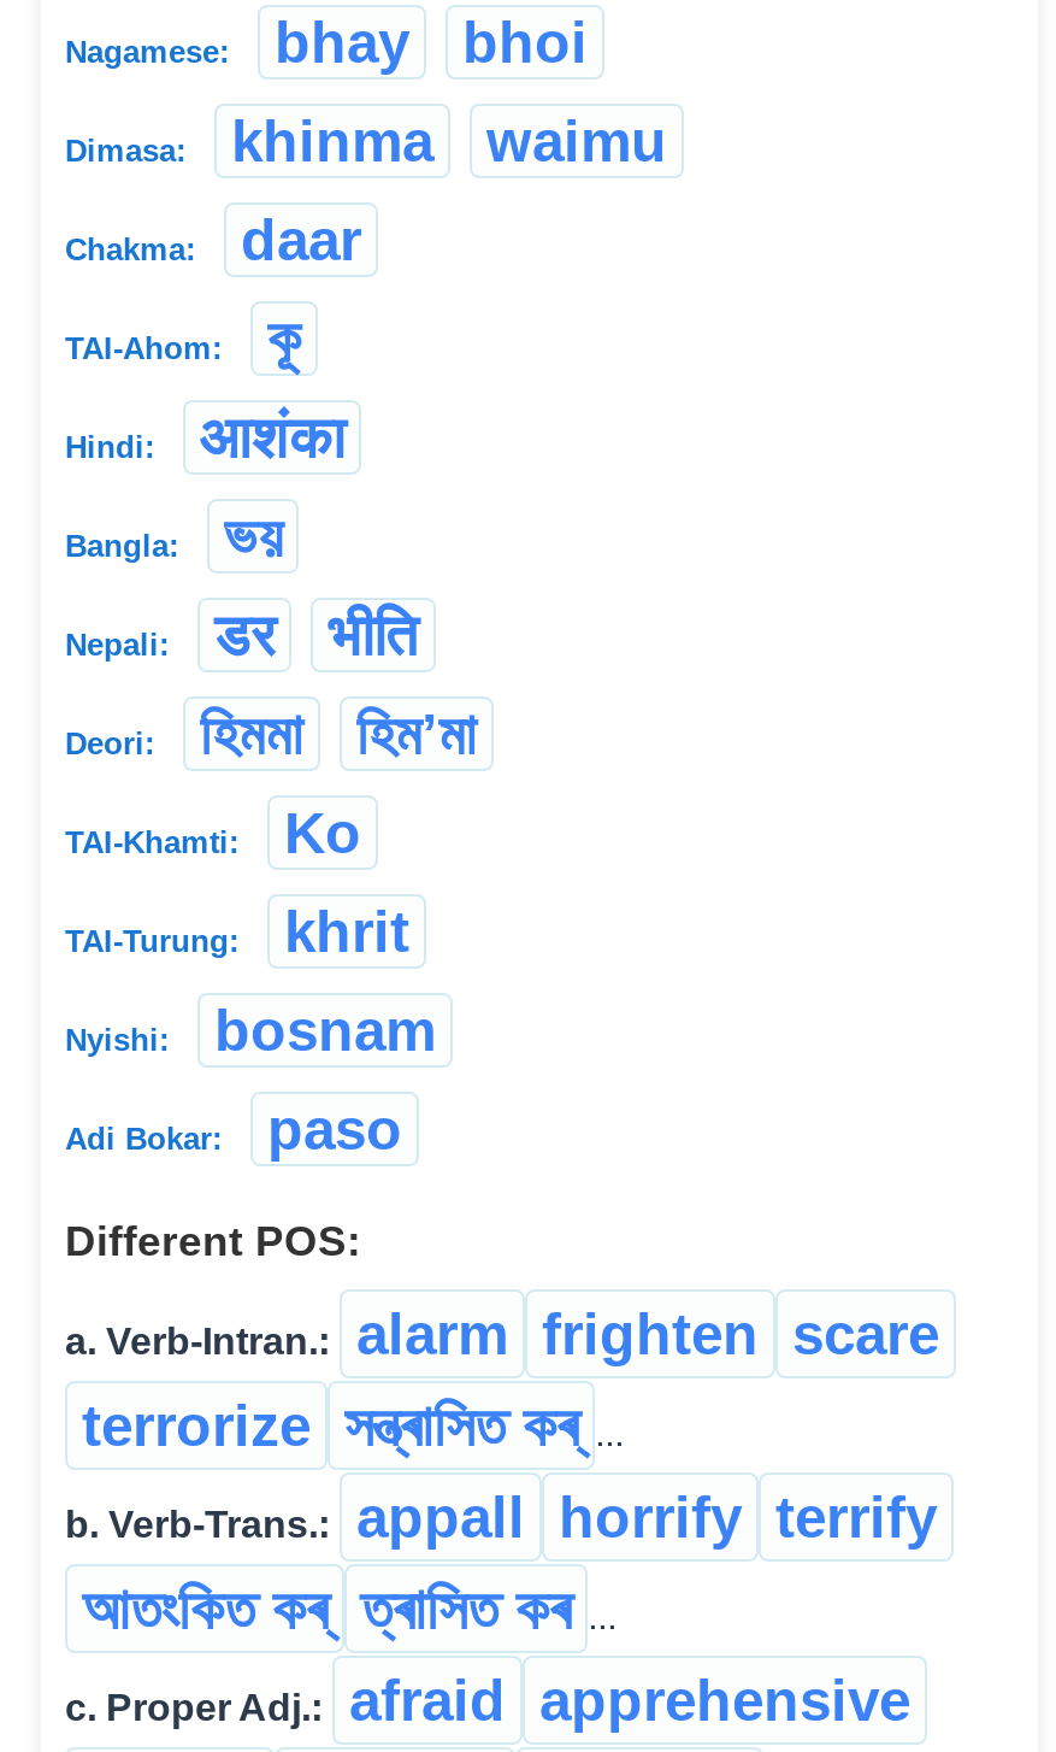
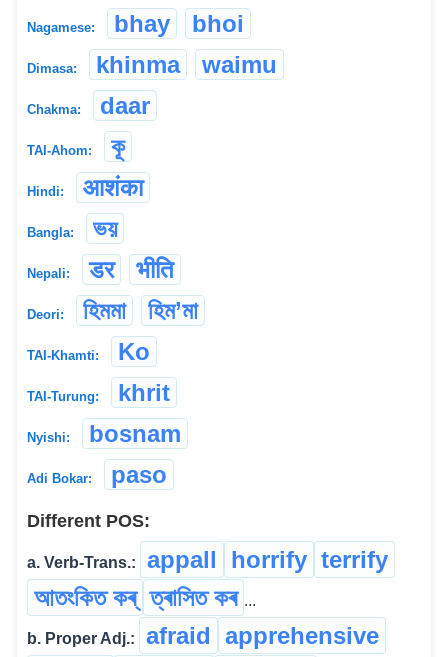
- a. Verb-Intran.:
- alarm frighten scare
- terrorize সন্ত্ৰাসিত কৰ্ ...
- b. Verb-Trans.:
+ a. Verb-Trans.:

- c. Proper Adj.:
+ b. Proper Adj.:
